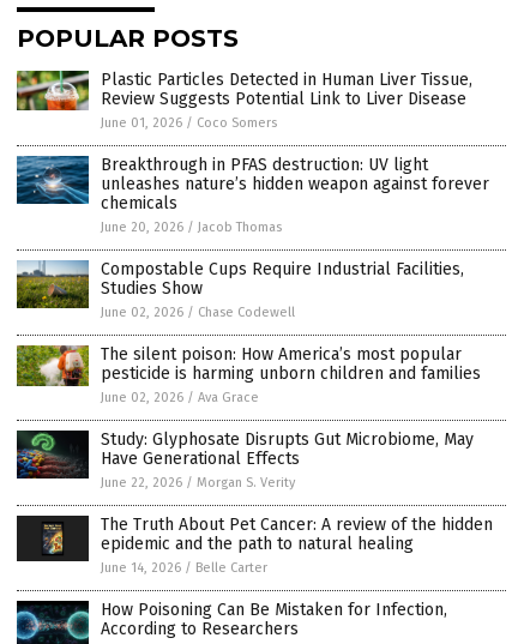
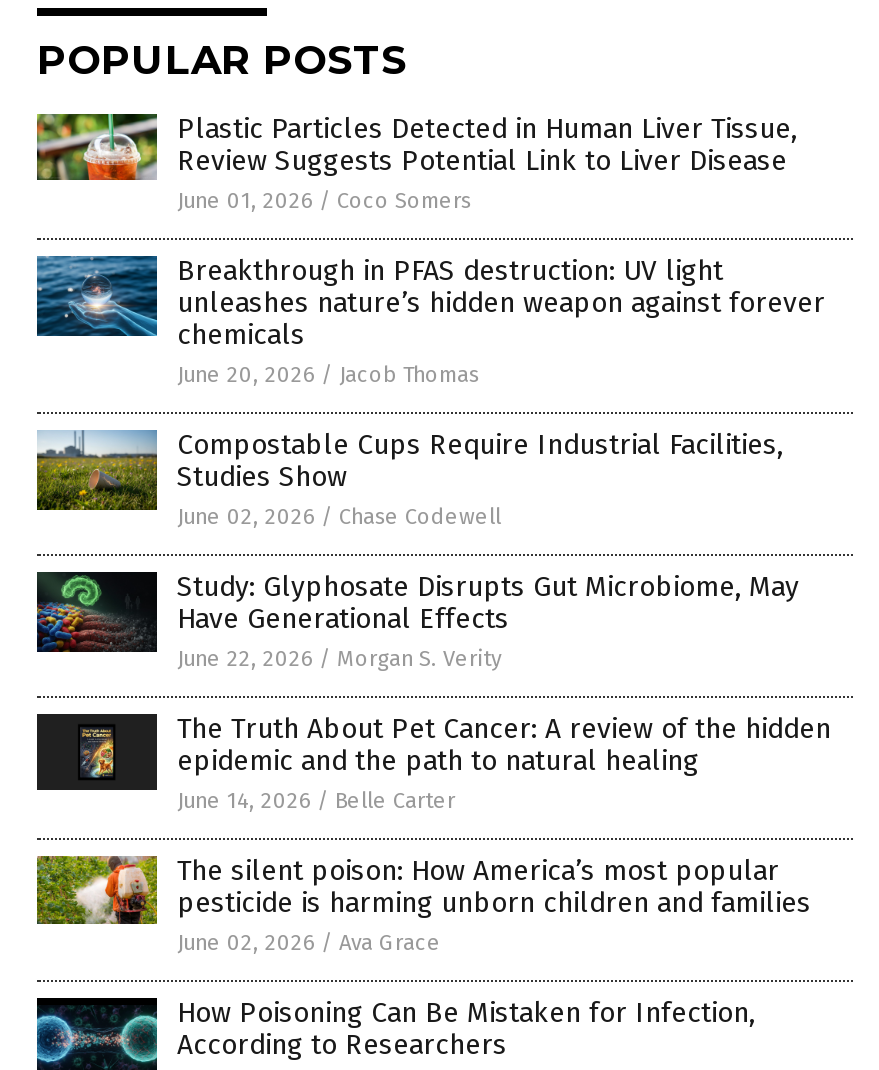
moved down: [image] | The silent poison: How America’s most popular | pesticide is harming unborn children and families | June 02, 2026 / Ava Grace

moved up: [image] | Study: Glyphosate Disrupts Gut Microbiome, May | Have Generational Effects | June 22, 2026 / Morgan S. Verity | The Truth About Pet Cancer: A review of the hidden | epidemic and the path to natural healing | June 14, 2026 / Belle Carter
